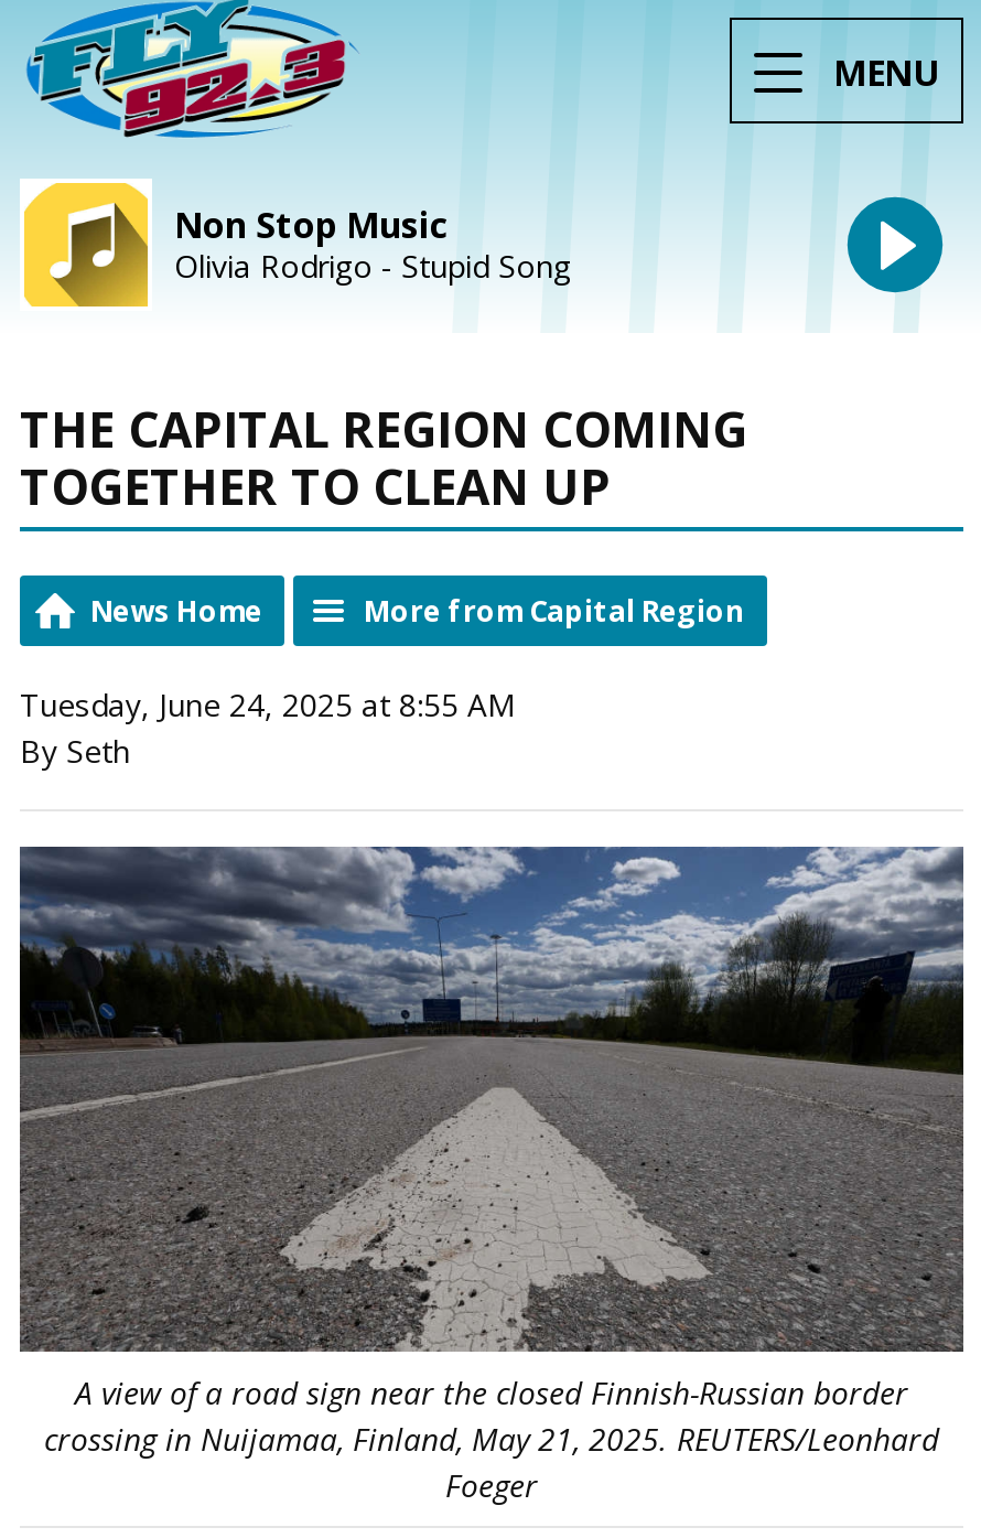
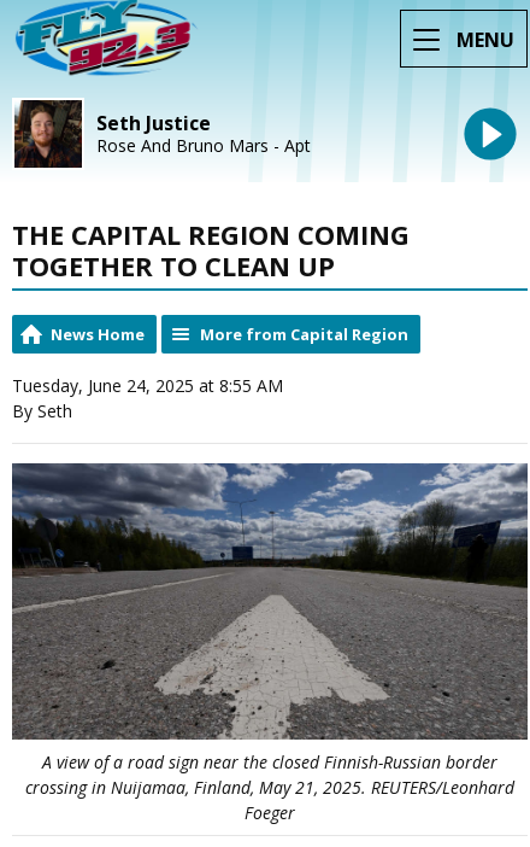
- [image]
- Non Stop Music
- Olivia Rodrigo - Stupid Song
+ [image]
+ Seth Justice
+ Rose And Bruno Mars - Apt
